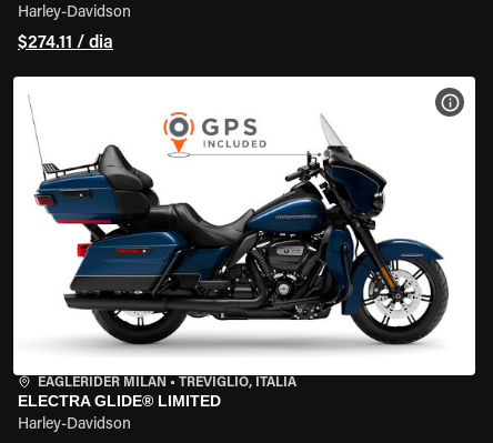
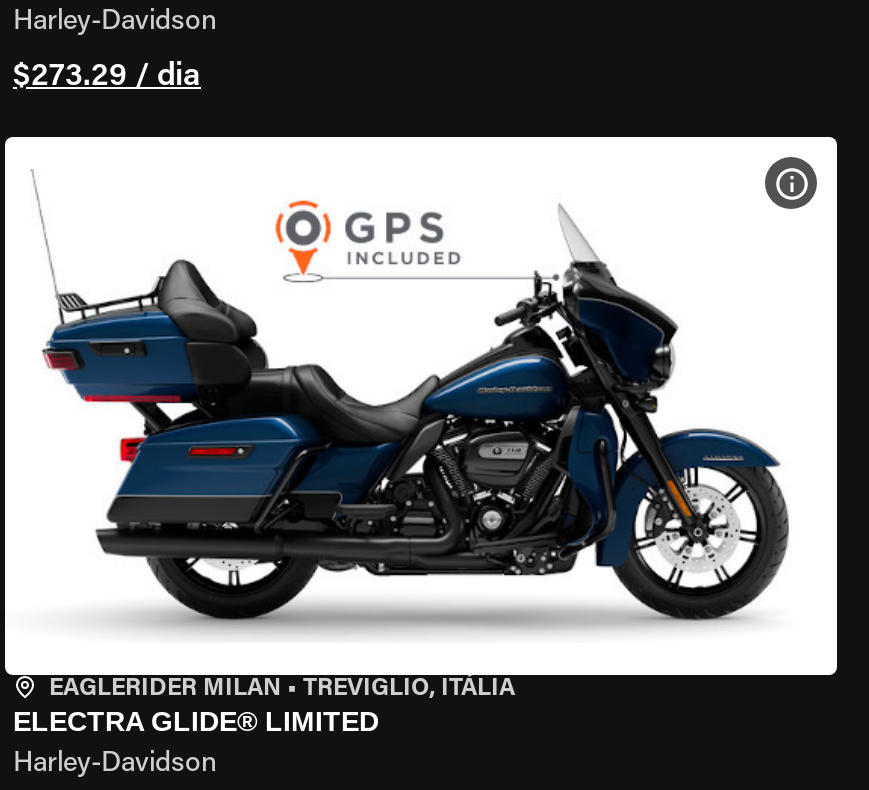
- $274.11 / dia
+ $273.29 / dia
